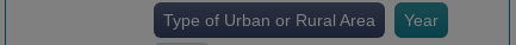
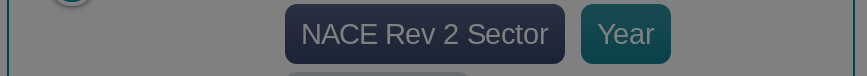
- Type of Urban or Rural Area
+ NACE Rev 2 Sector
